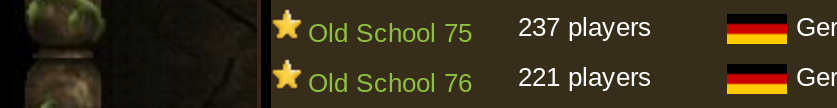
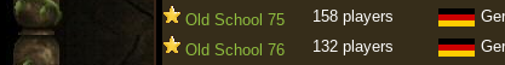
- Old School 75 237 players
+ Old School 75 158 players

- Old School 76 221 players
+ Old School 76 132 players
